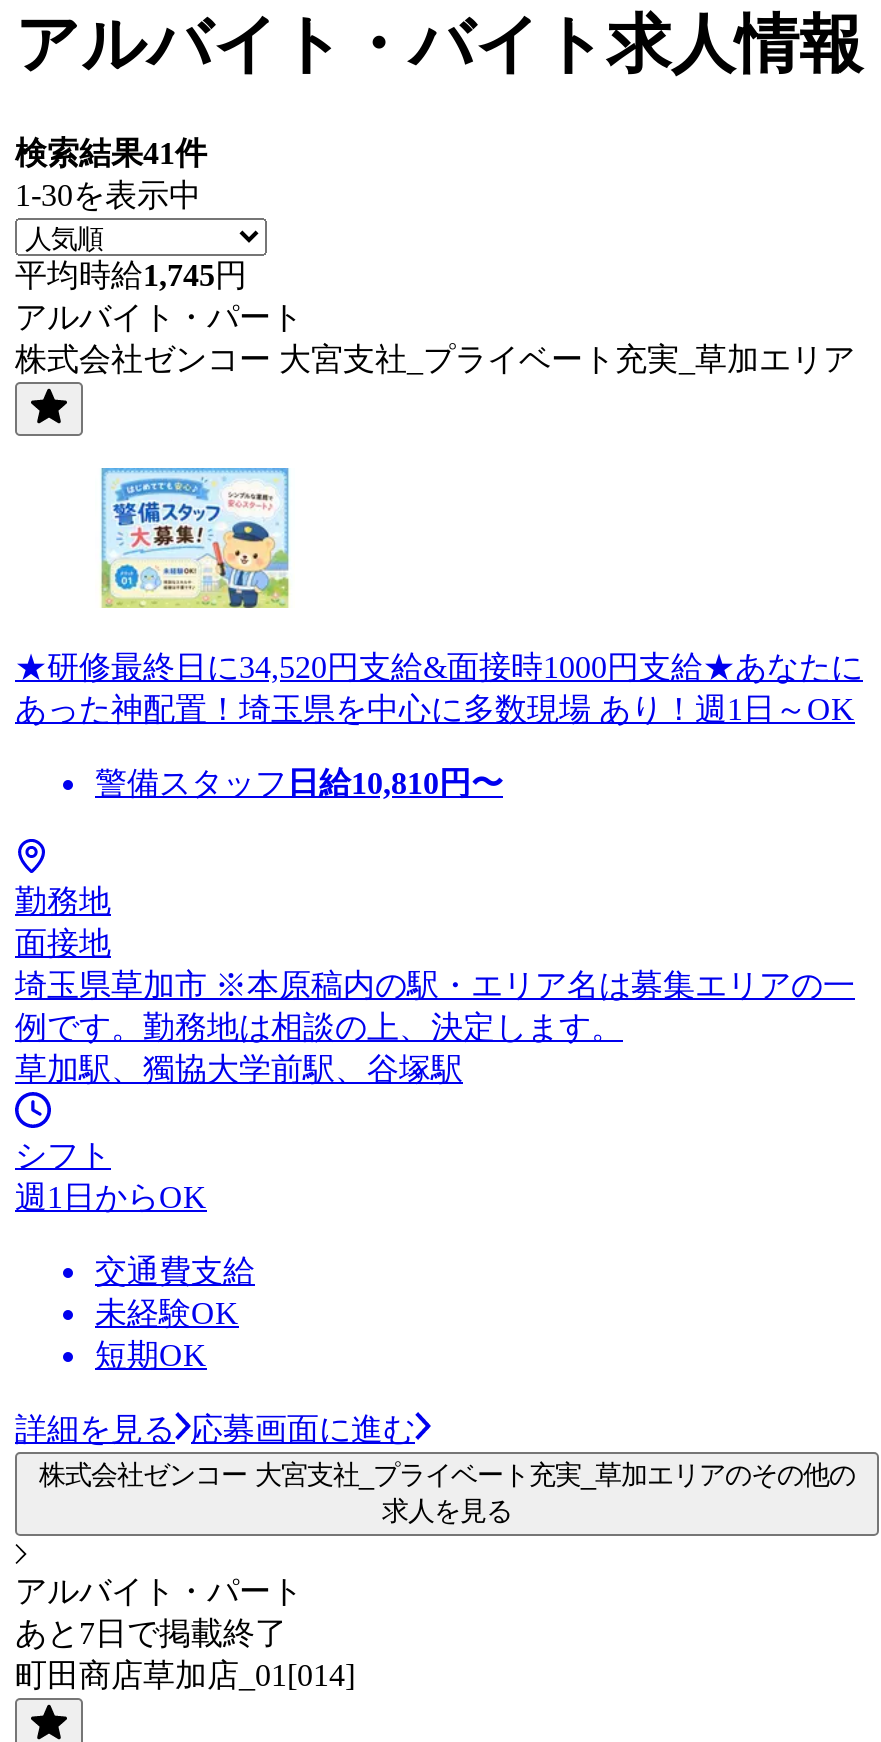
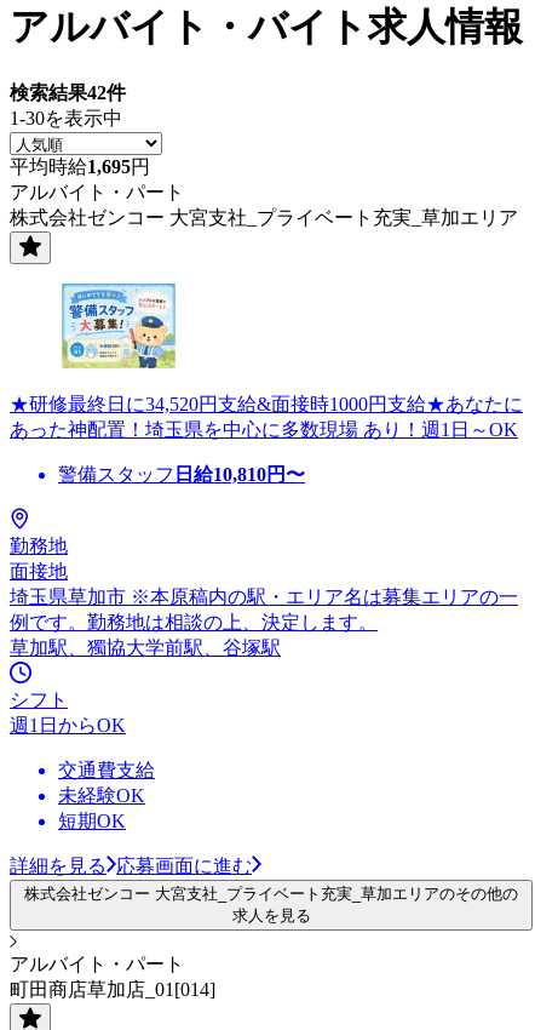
- 検索結果41件
+ 検索結果42件

- 平均時給1,745円
+ 平均時給1,695円

- あと7日で掲載終了
